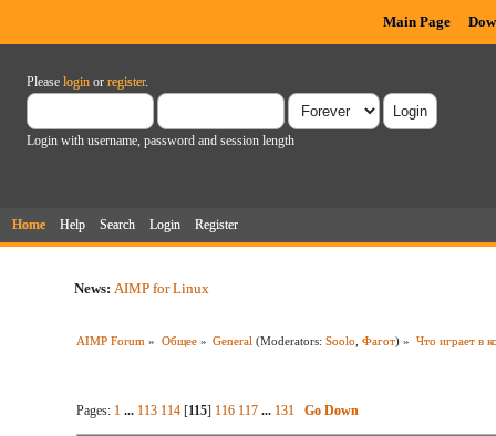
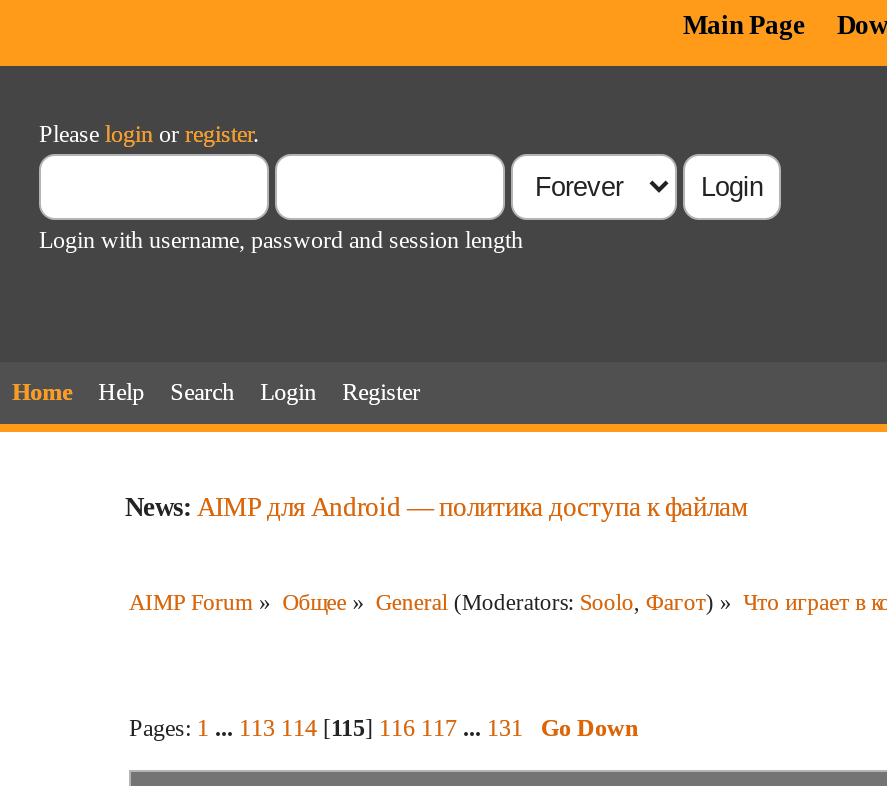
- News: AIMP for Linux
+ News: AIMP для Android — политика доступа к файлам
